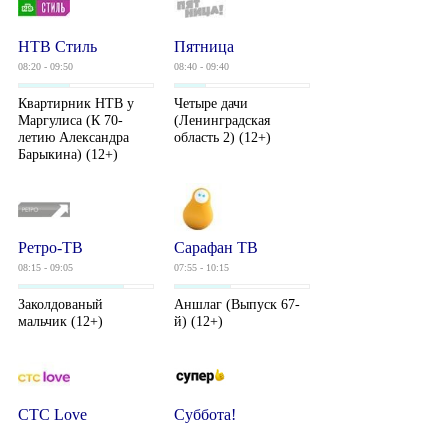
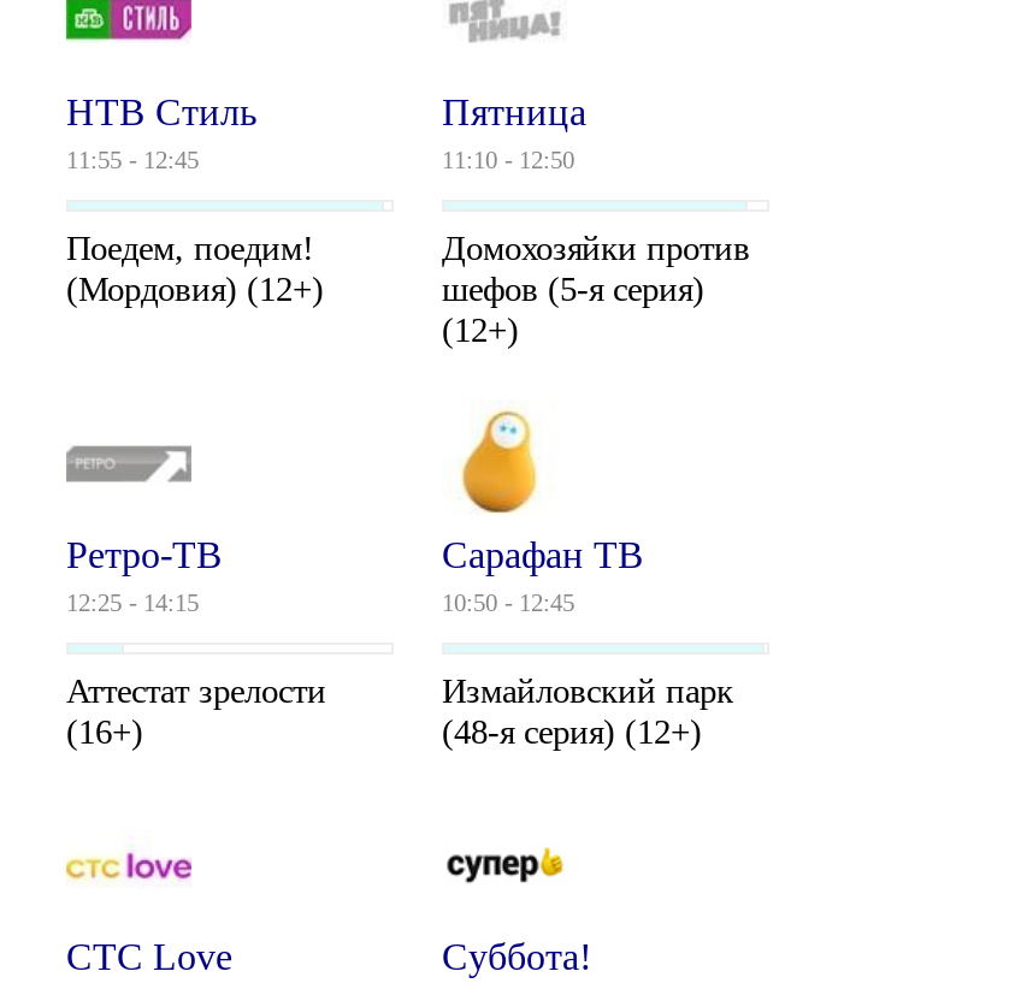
- 08:20 - 09:50
+ 11:55 - 12:45

- 08:40 - 09:40
+ 11:10 - 12:50

- Квартирник НТВ у
- Маргулиса (К 70-
- летию Александра
- Барыкина) (12+)
+ Поедем, поедим!
+ (Мордовия) (12+)

- Четыре дачи
- (Ленинградская
- область 2) (12+)
+ Домохозяйки против
+ шефов (5-я серия)
+ (12+)

- 08:15 - 09:05
+ 12:25 - 14:15

- 07:55 - 10:15
+ 10:50 - 12:45

- Заколдованый
- мальчик (12+)
+ Аттестат зрелости
+ (16+)

- Аншлаг (Выпуск 67-
- й) (12+)
+ Измайловский парк
+ (48-я серия) (12+)
